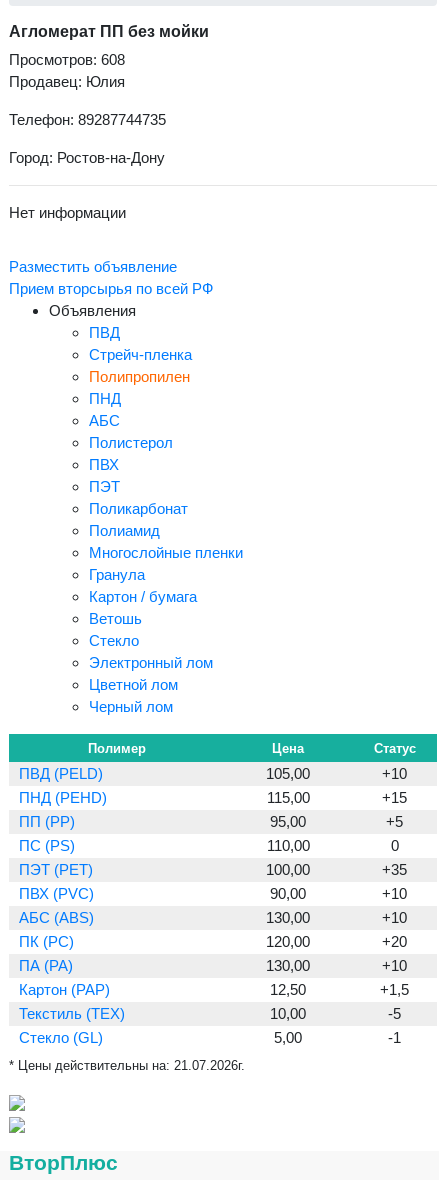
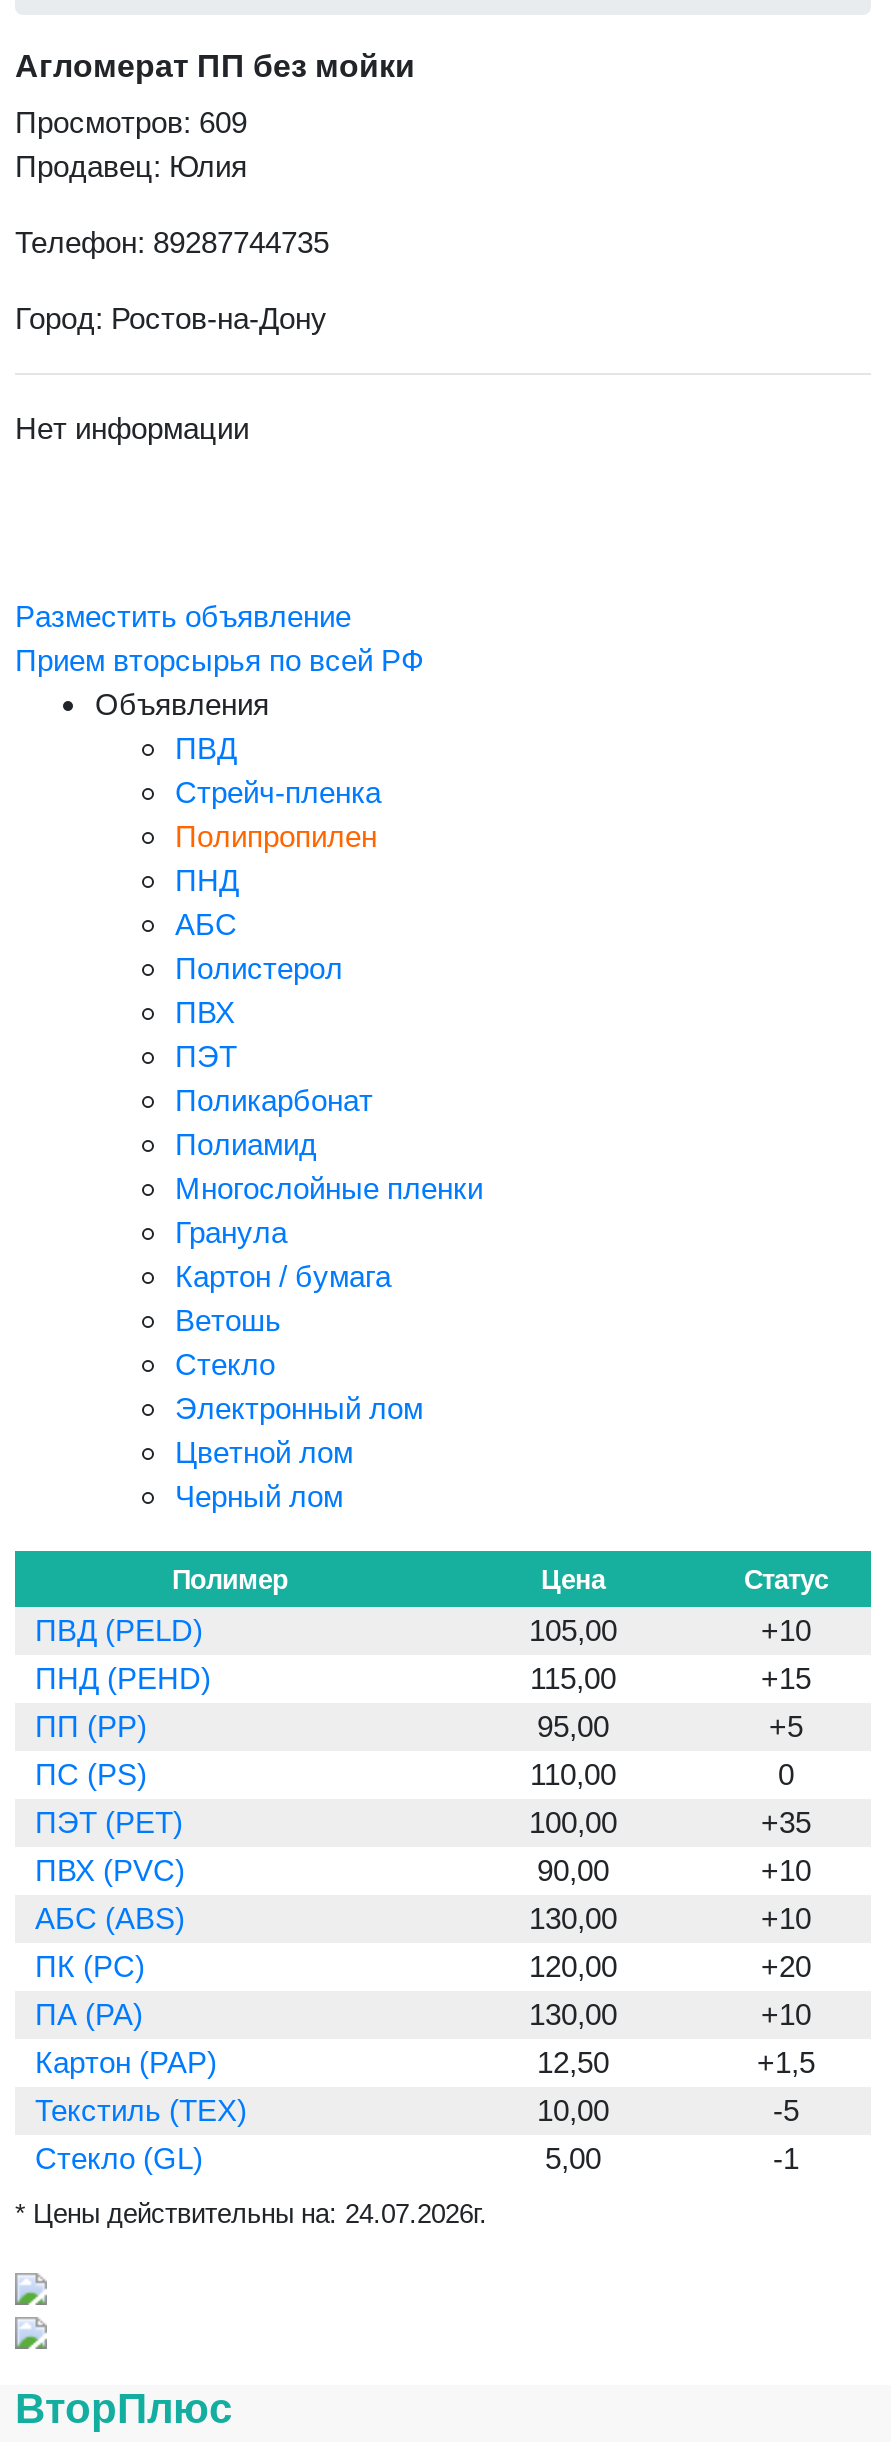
- Просмотров: 608
+ Просмотров: 609

- * Цены действительны на: 21.07.2026г.
+ * Цены действительны на: 24.07.2026г.
